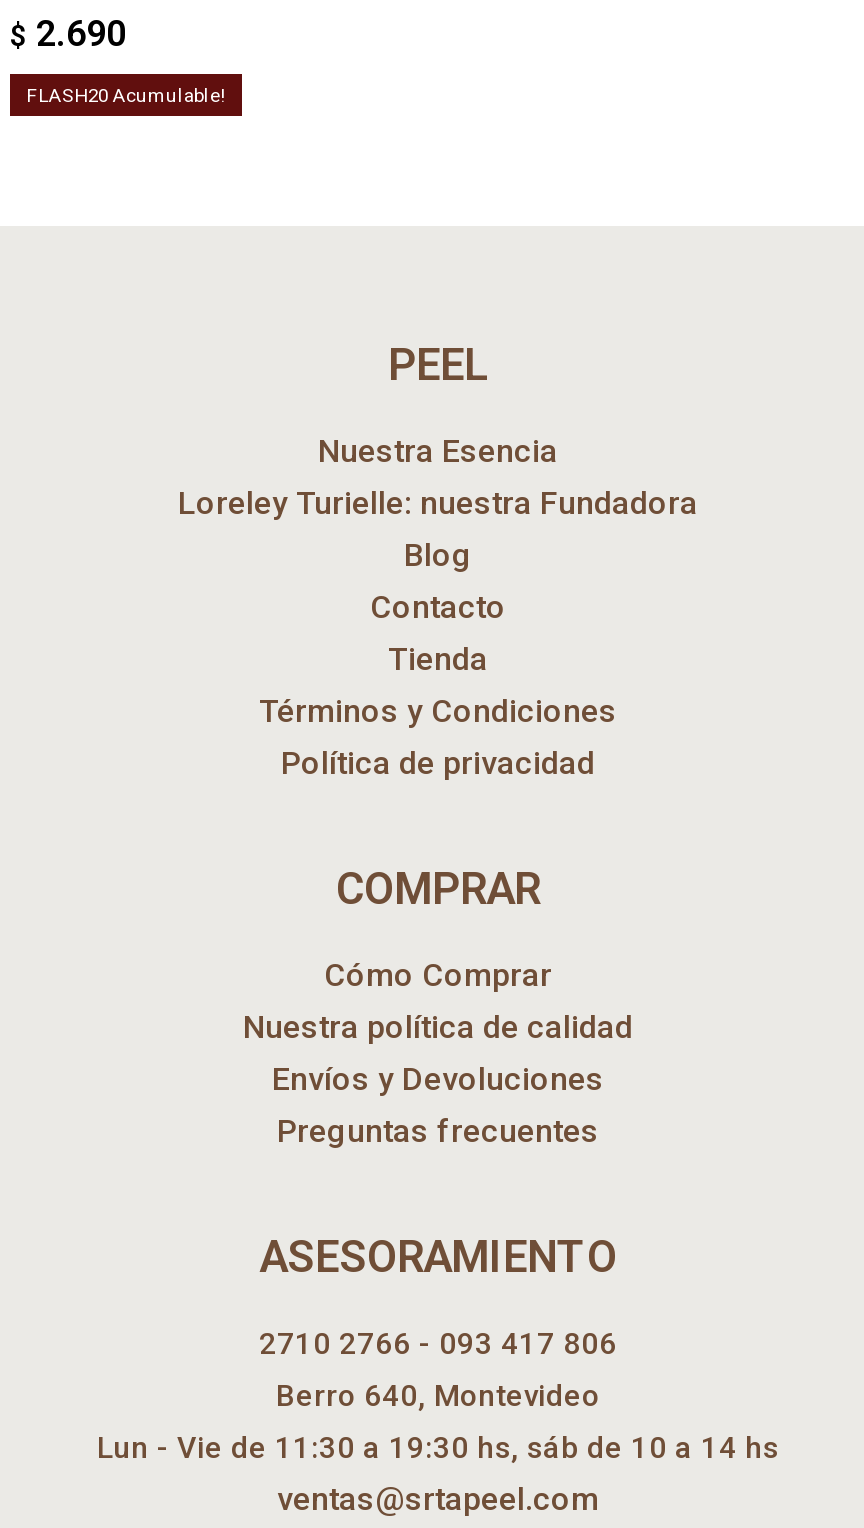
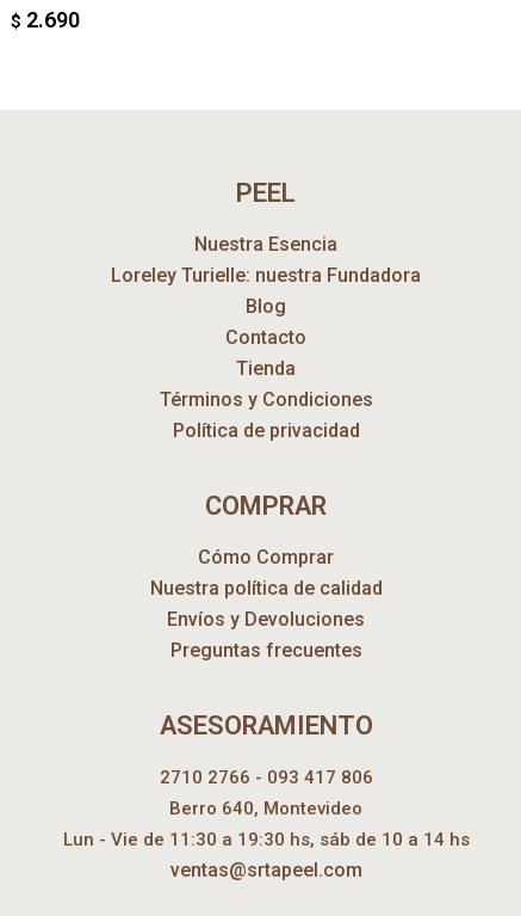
- FLASH20 Acumulable!
